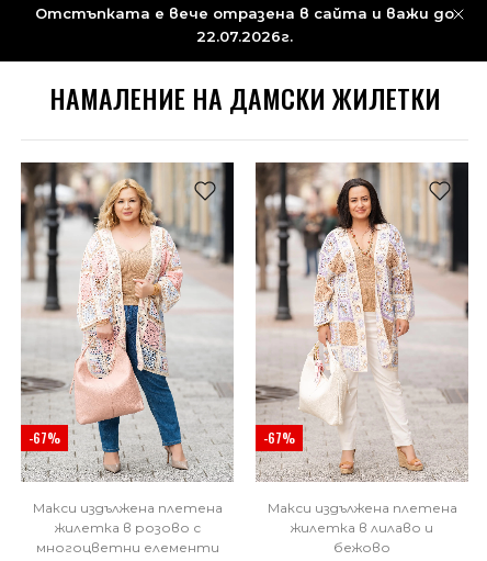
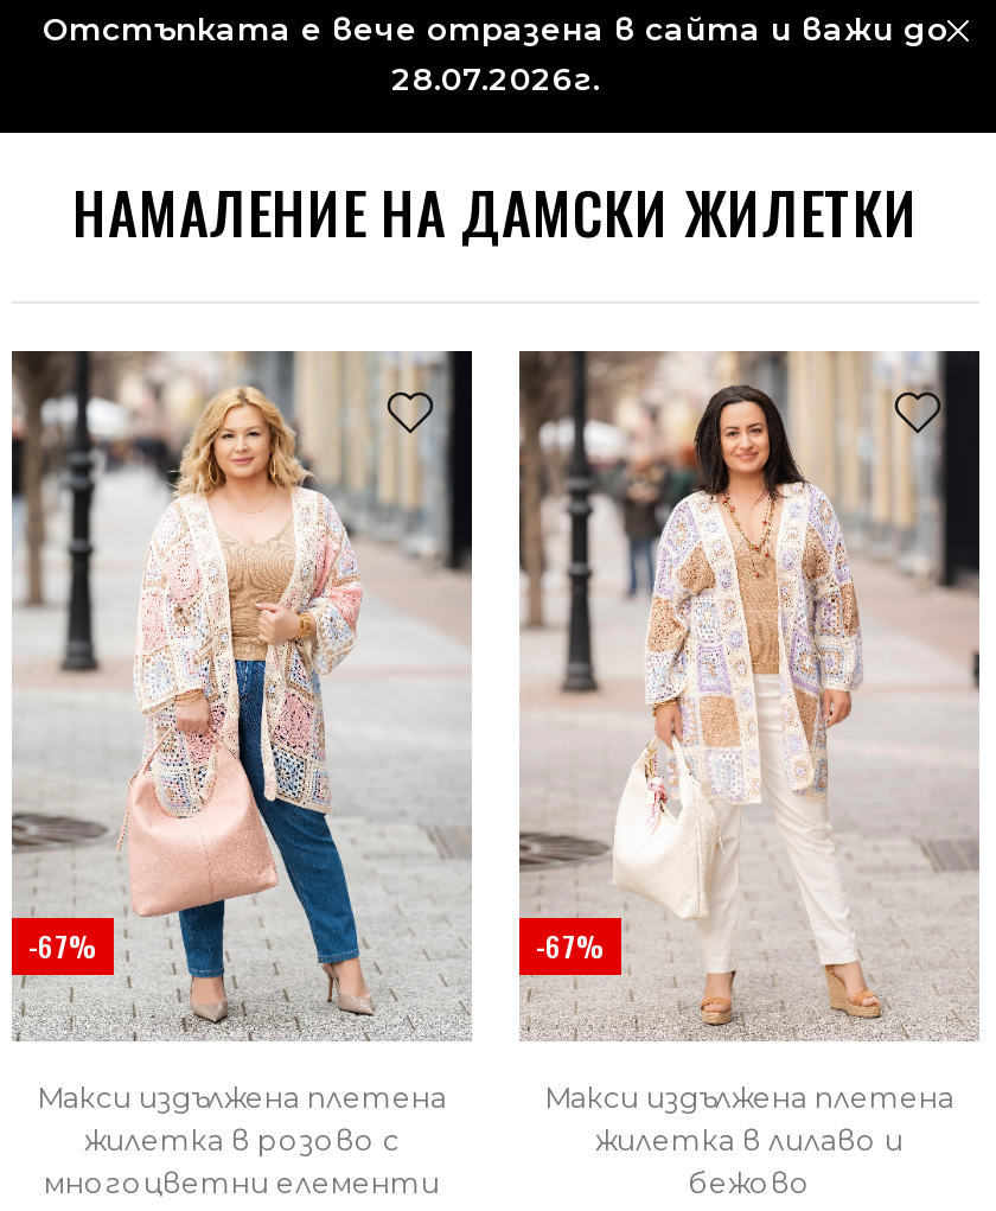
- 22.07.2026г.
+ 28.07.2026г.
